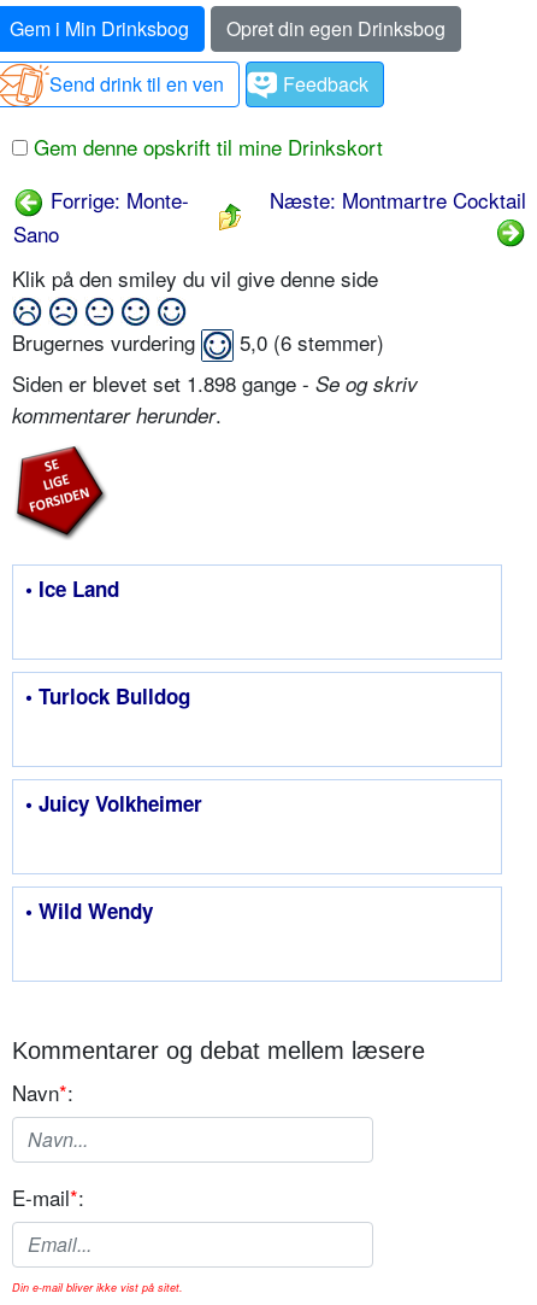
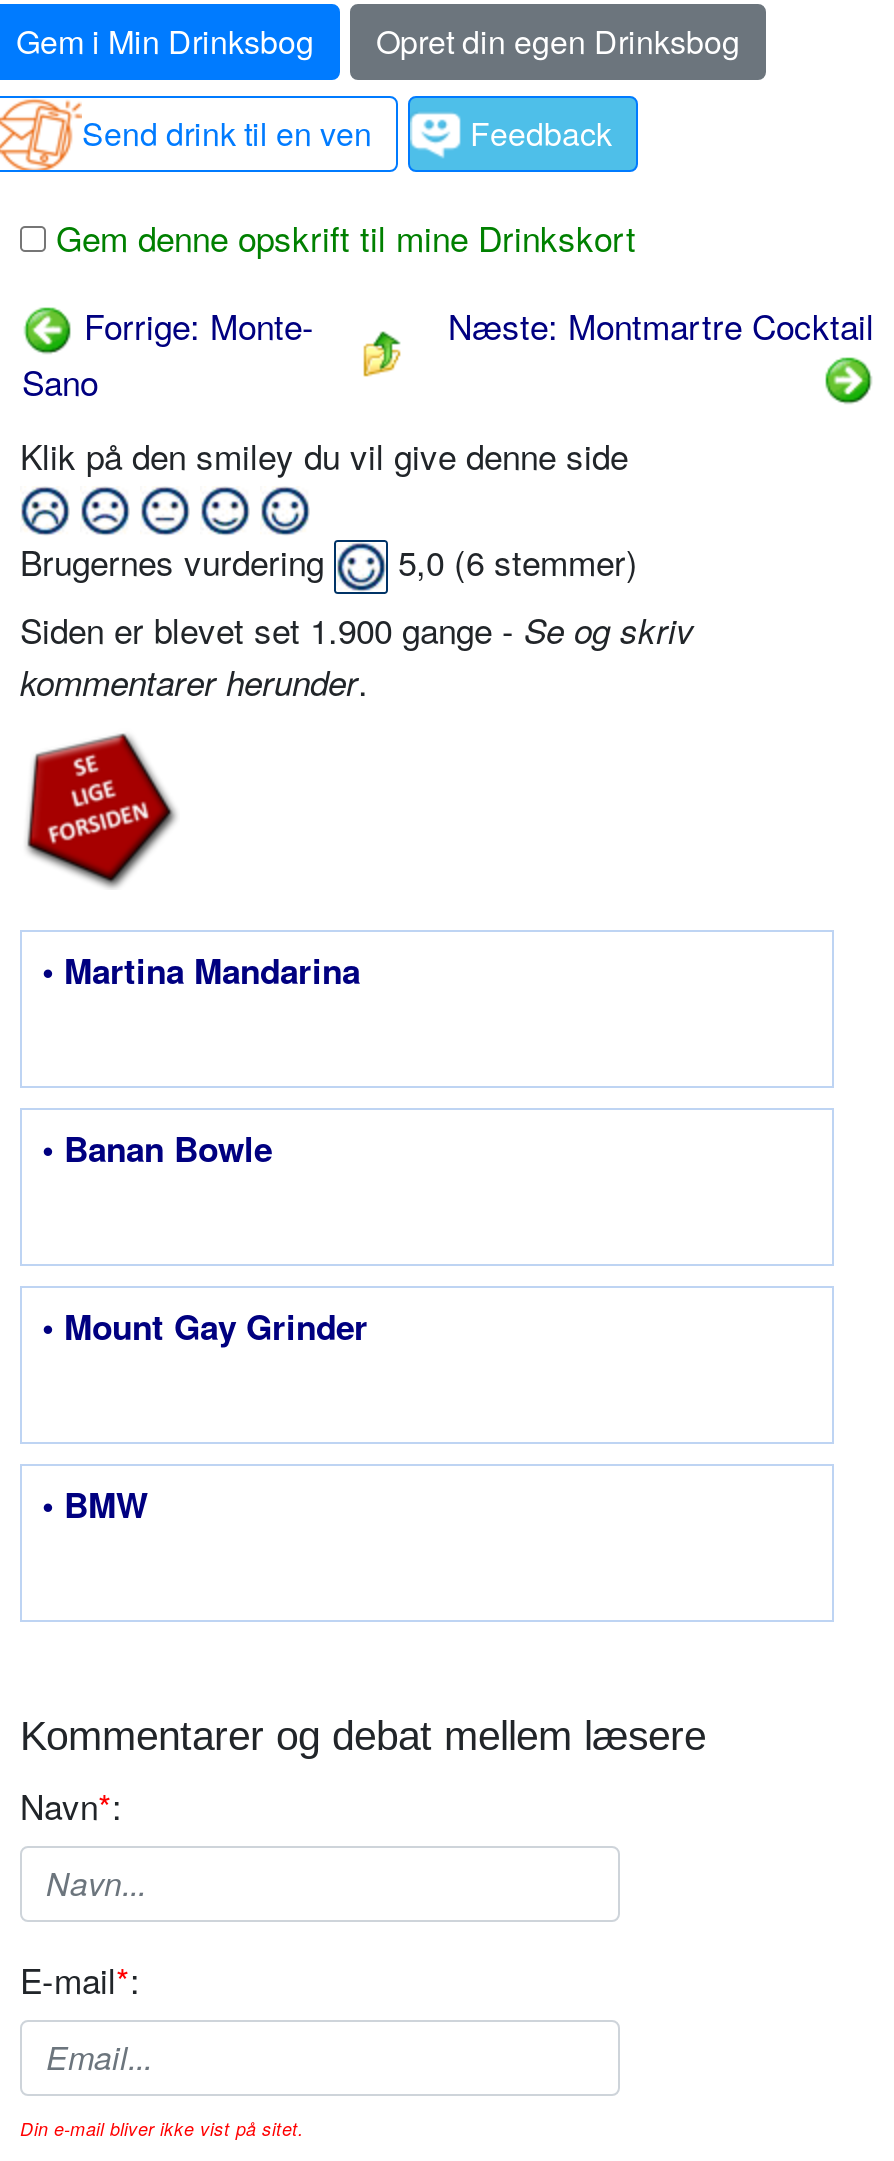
- Siden er blevet set 1.898 gange - Se og skriv
+ Siden er blevet set 1.900 gange - Se og skriv

- • Ice Land
+ • Martina Mandarina

- • Turlock Bulldog
+ • Banan Bowle

- • Juicy Volkheimer
+ • Mount Gay Grinder

- • Wild Wendy
+ • BMW
